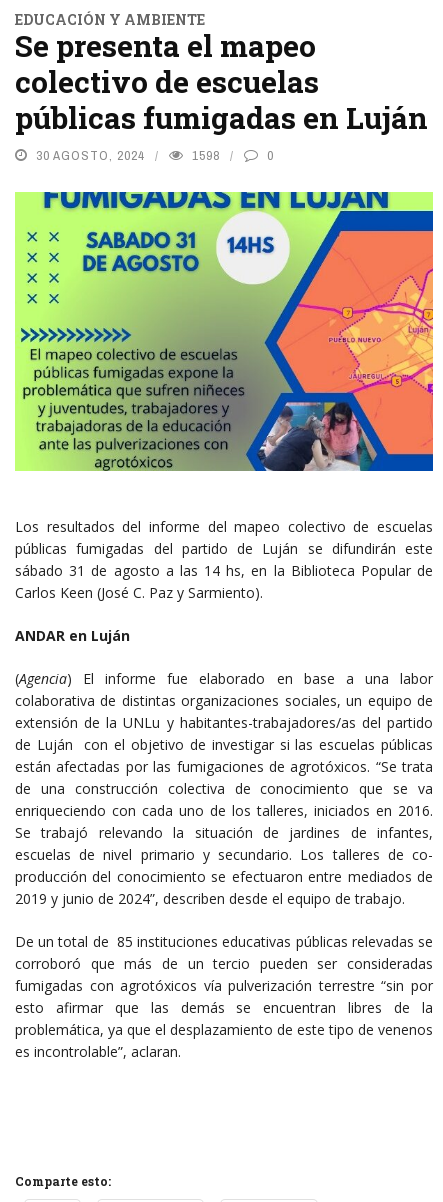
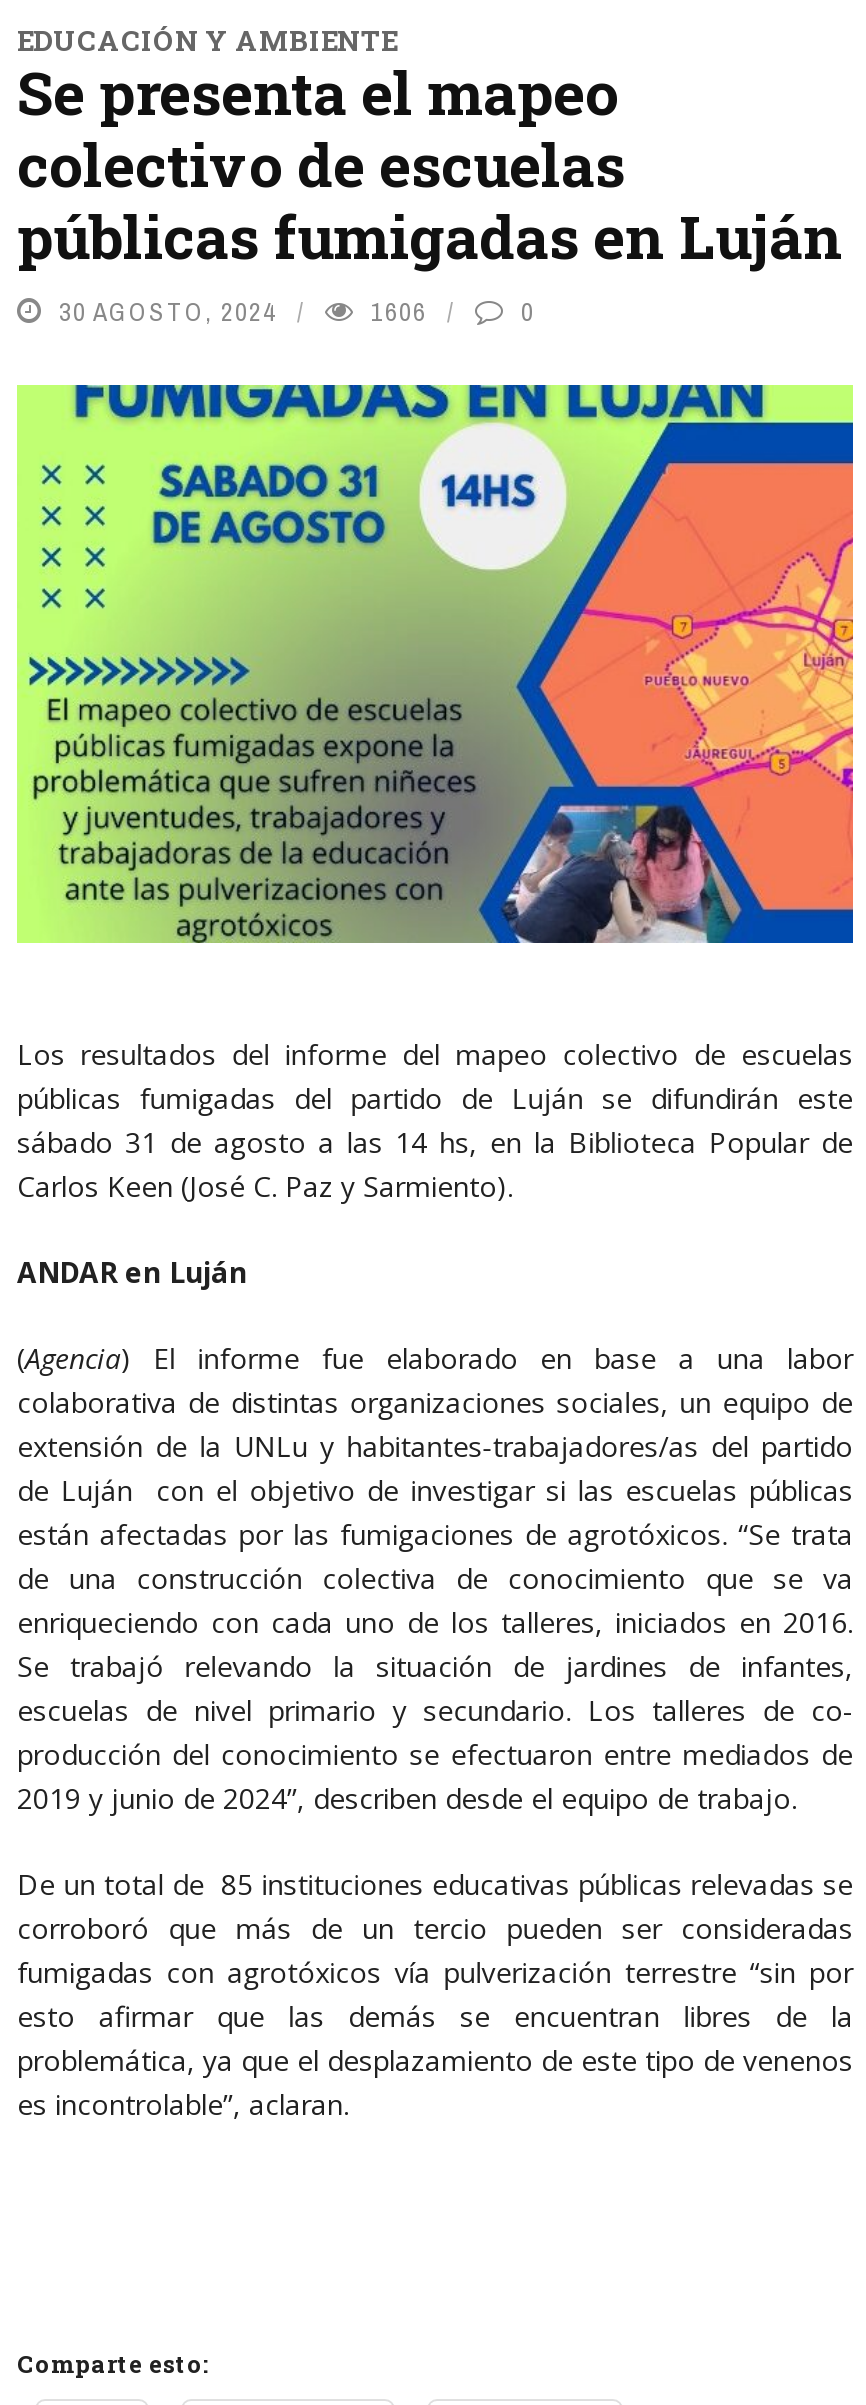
- 1598
+ 1606
